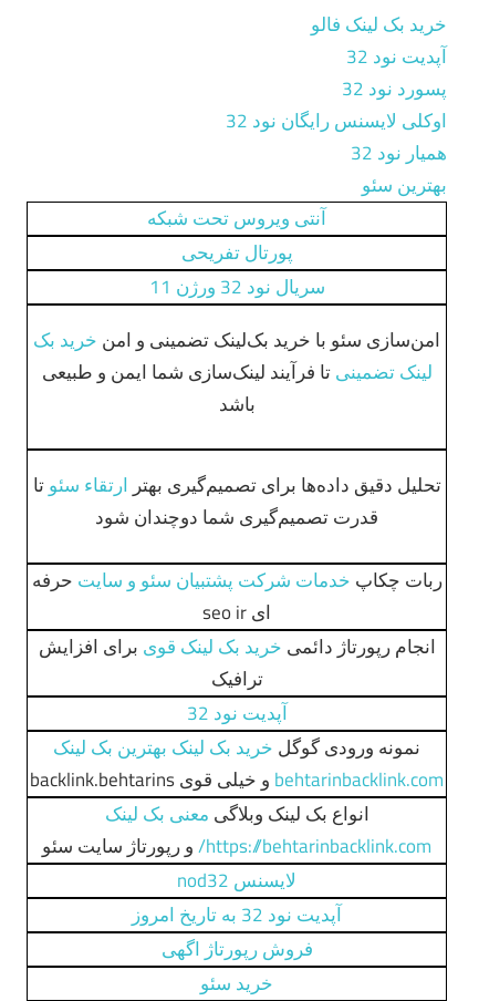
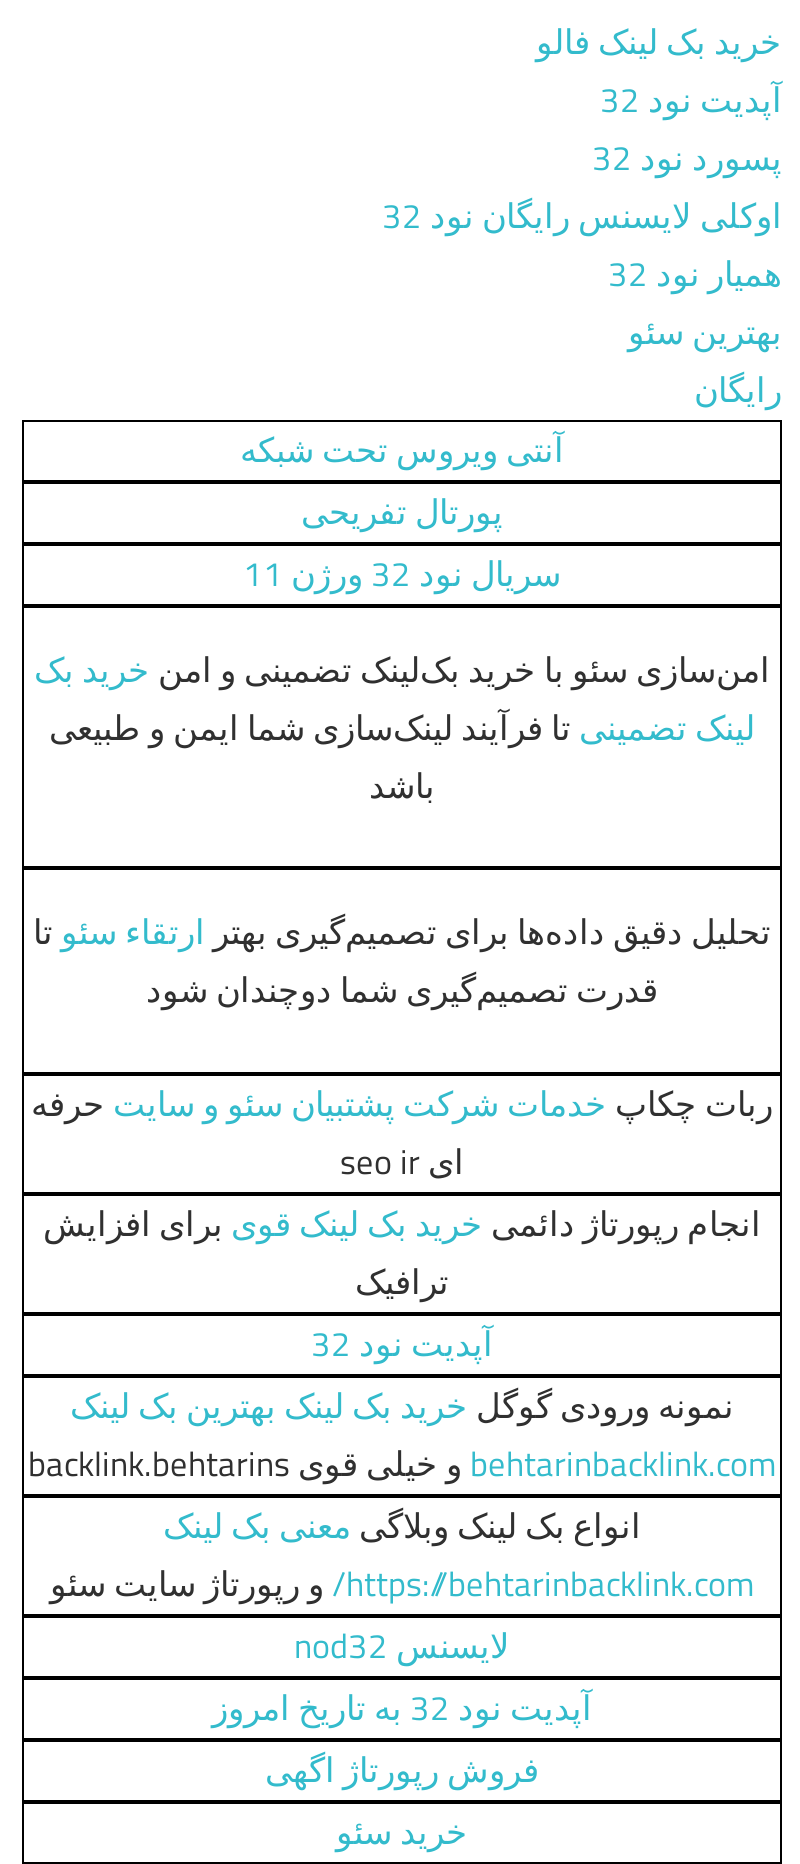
+ رایگان
